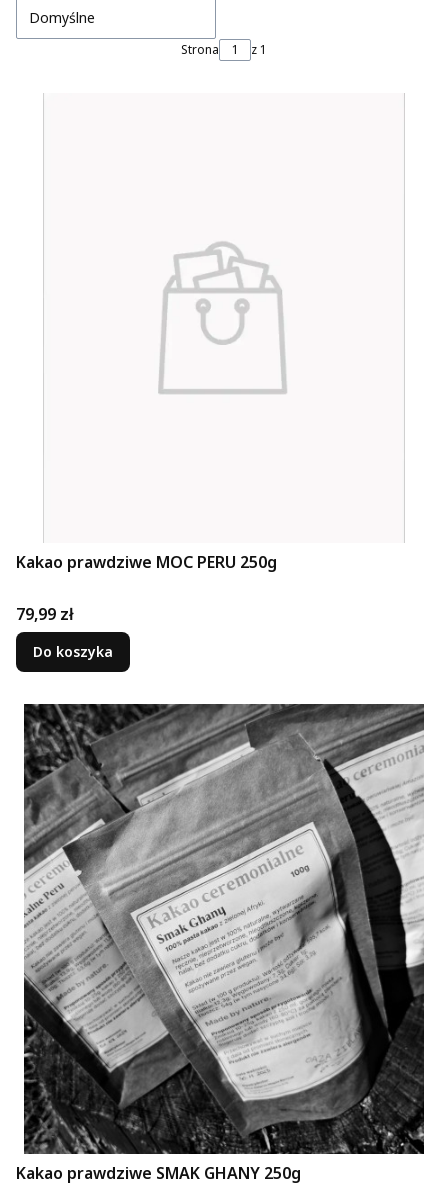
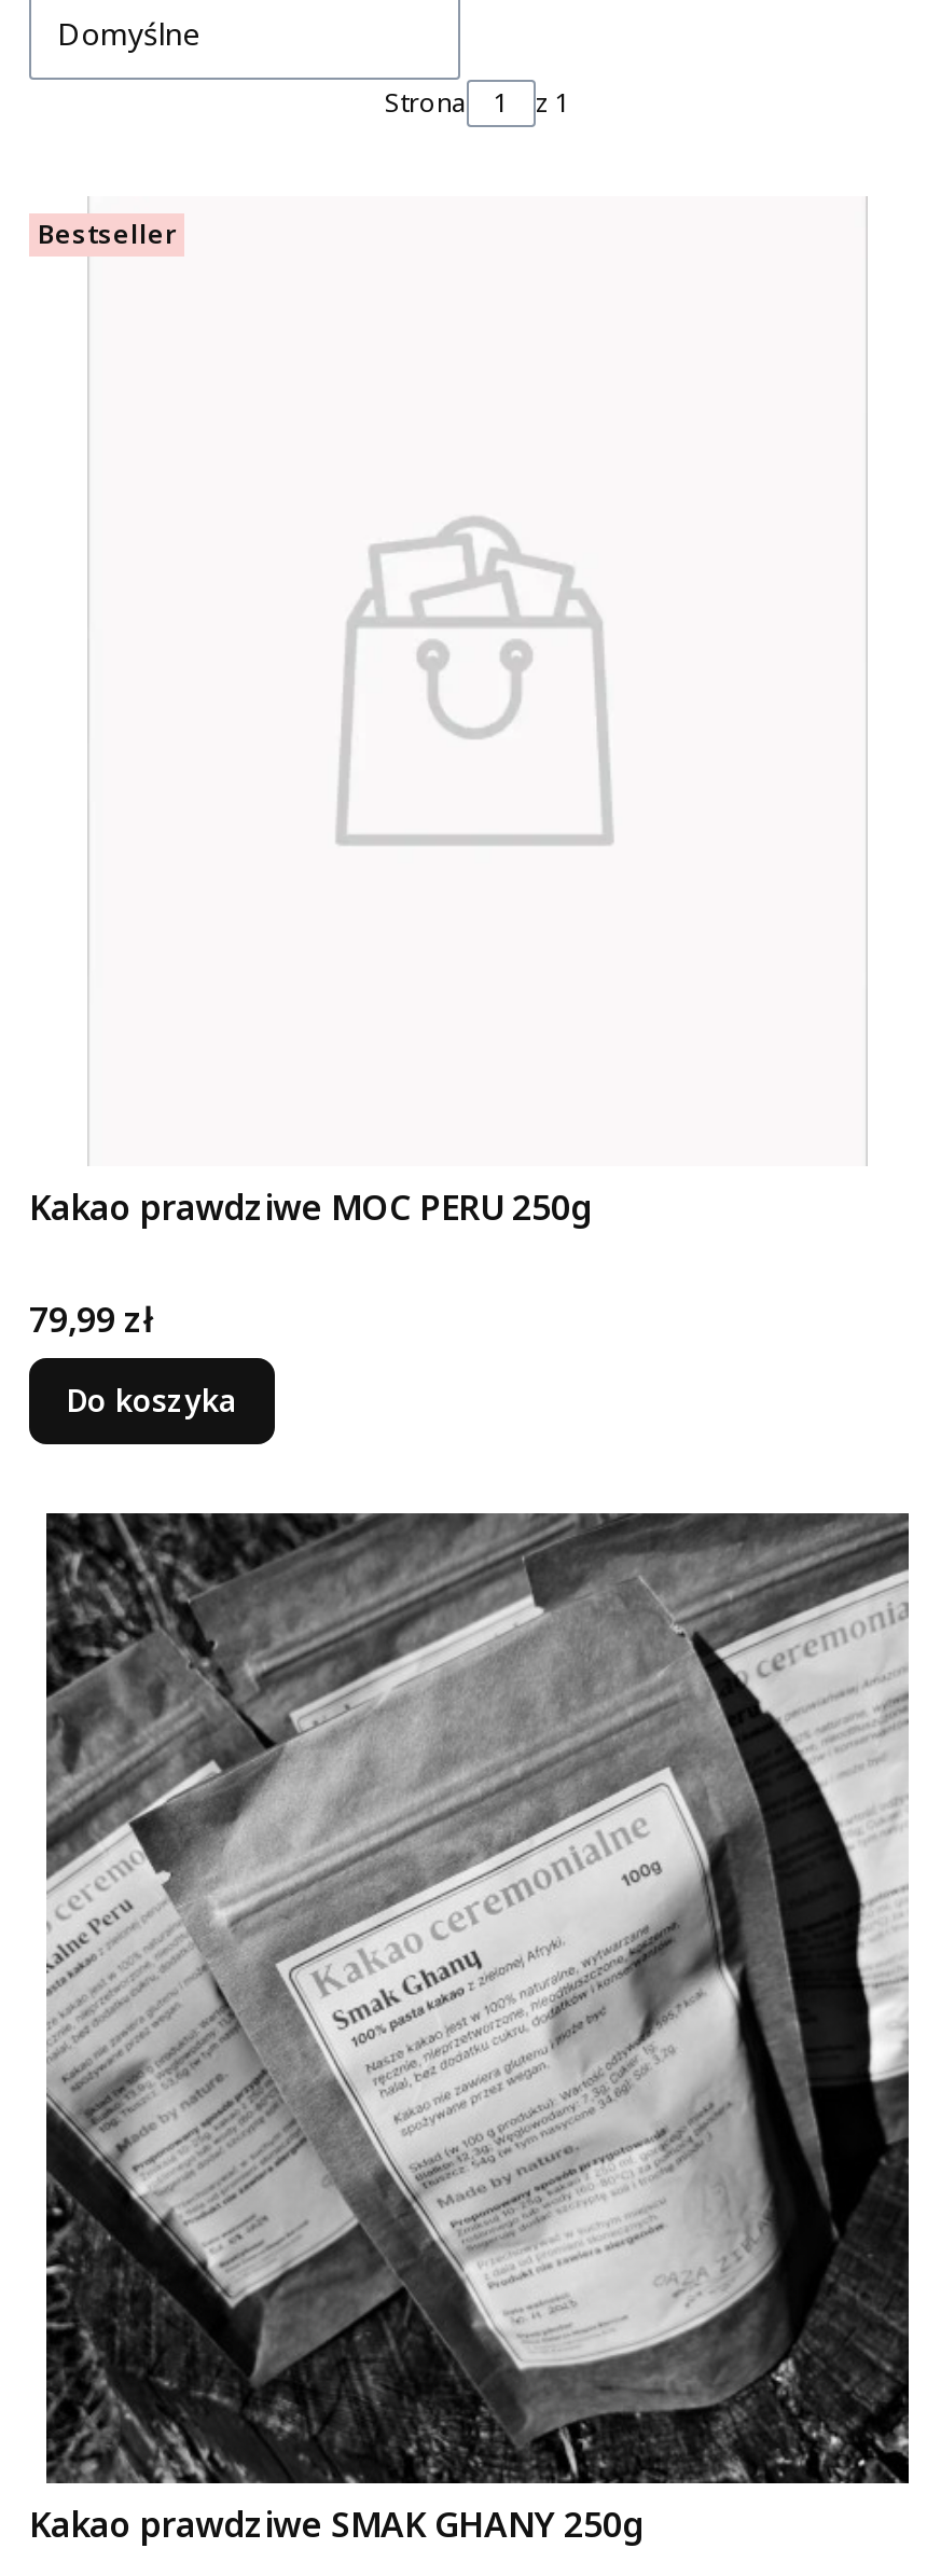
+ Bestseller
